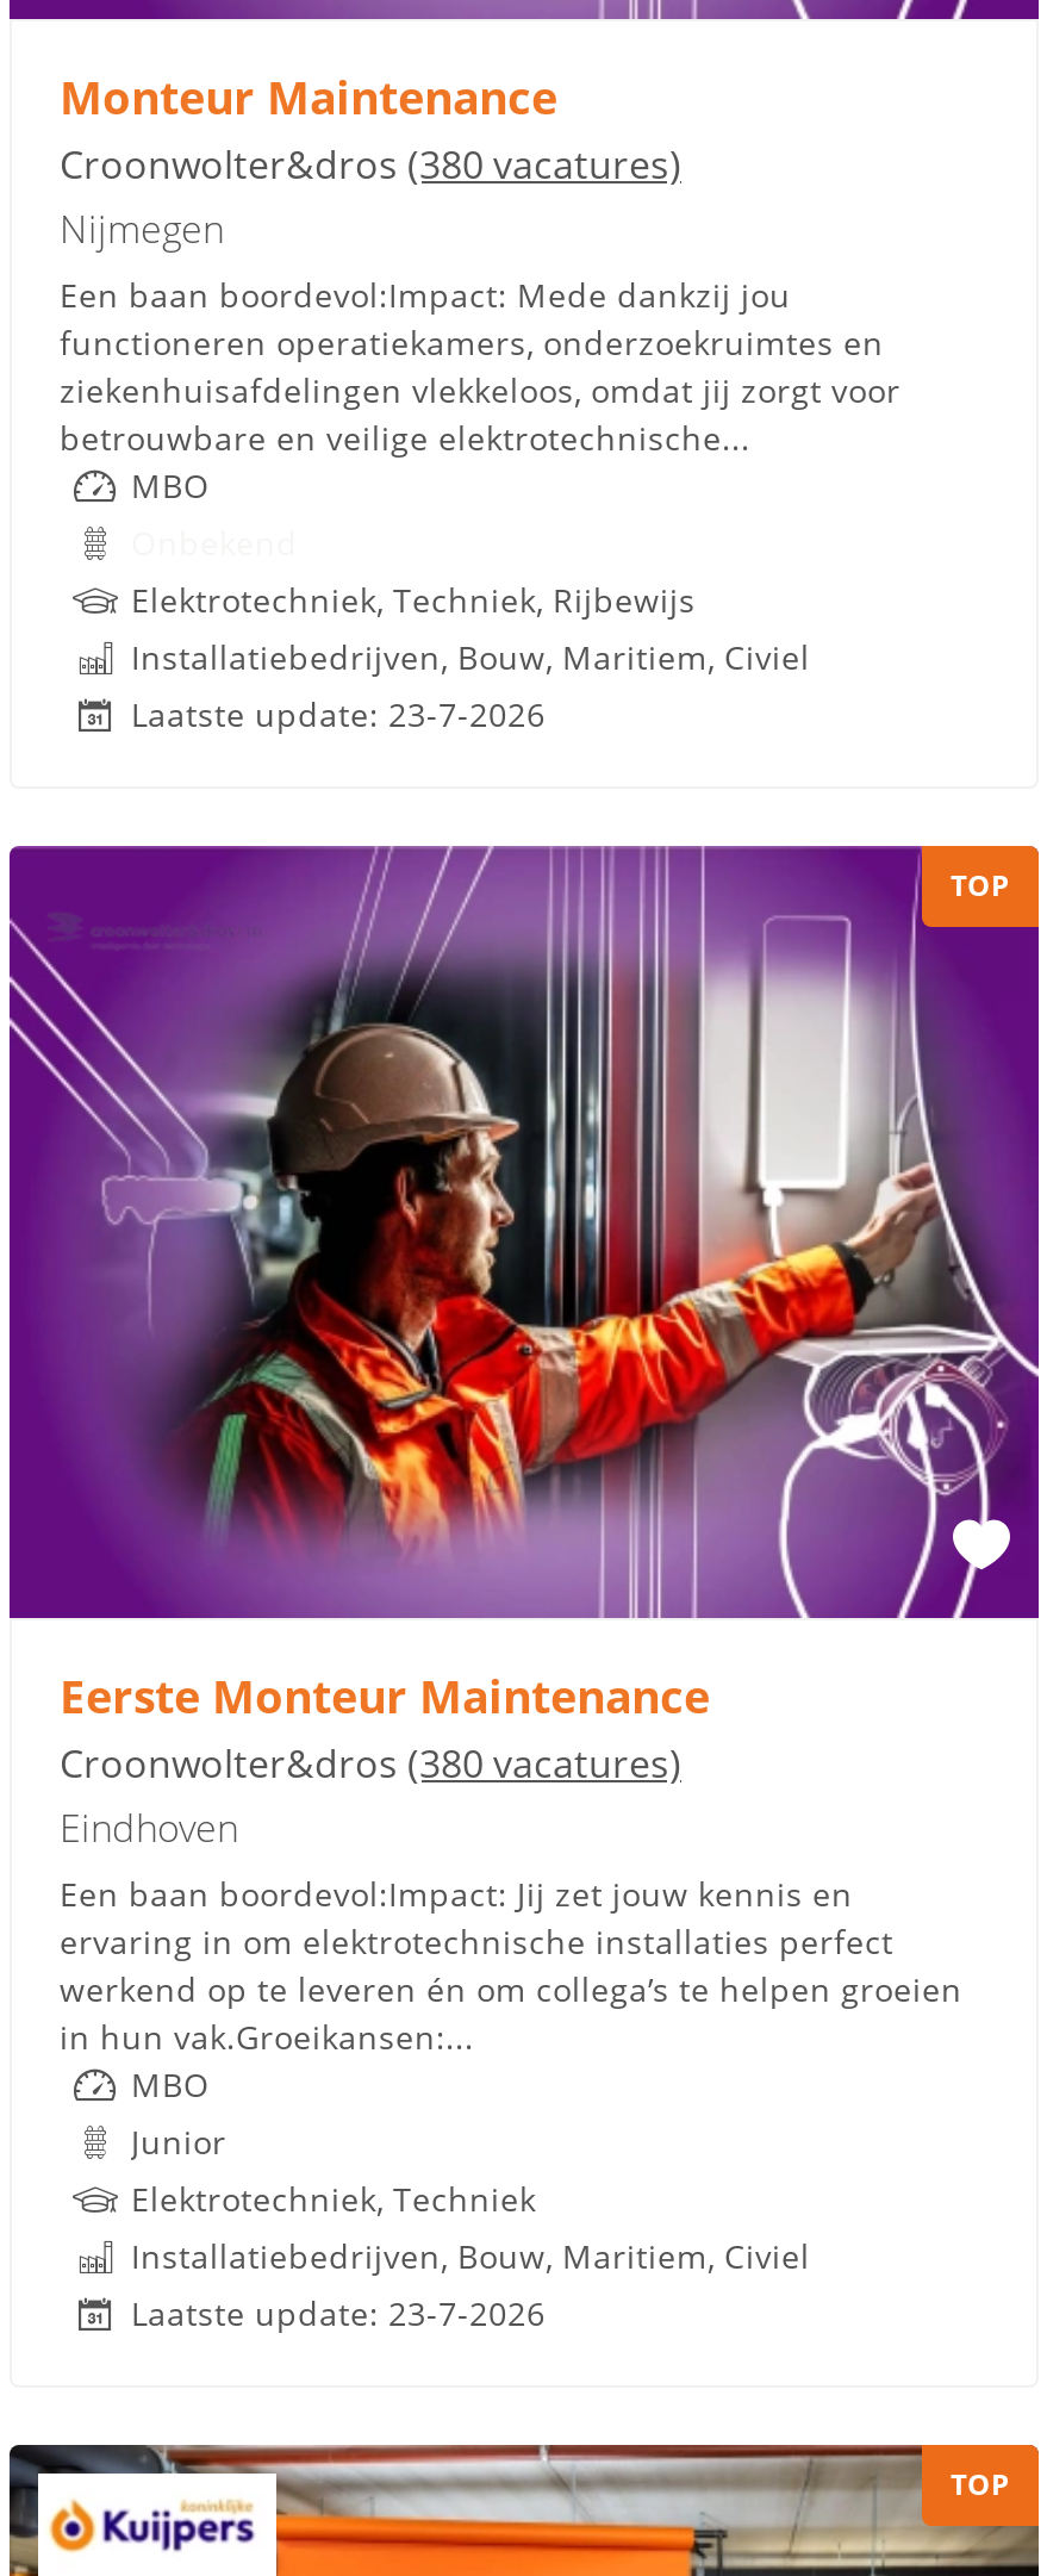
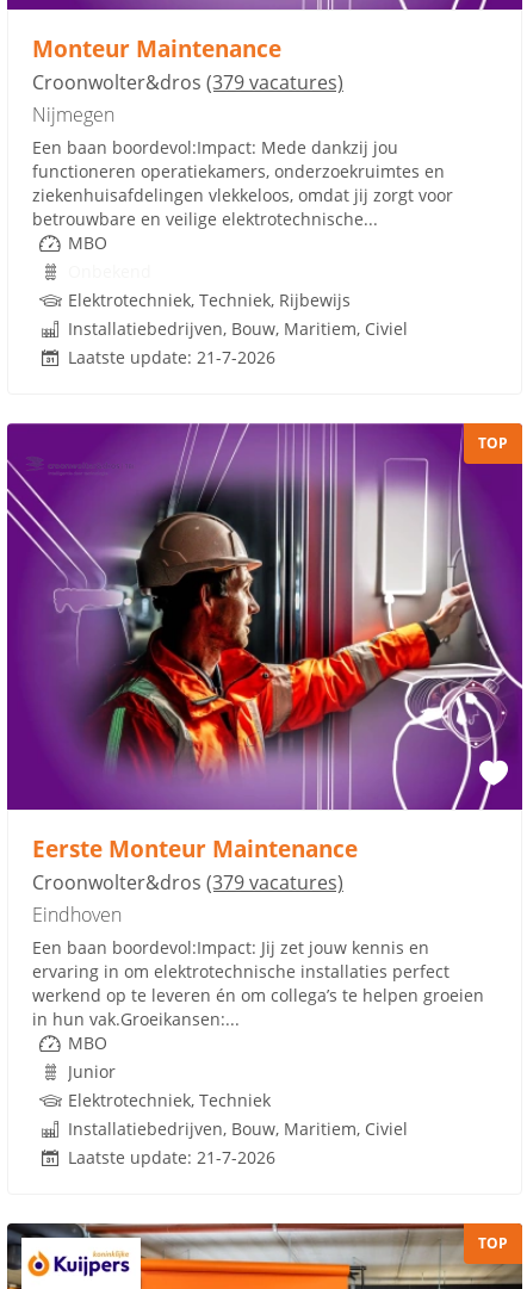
- Croonwolter&dros (380 vacatures)
+ Croonwolter&dros (379 vacatures)

- Laatste update: 23-7-2026
+ Laatste update: 21-7-2026

- Croonwolter&dros (380 vacatures)
+ Croonwolter&dros (379 vacatures)

- Laatste update: 23-7-2026
+ Laatste update: 21-7-2026
